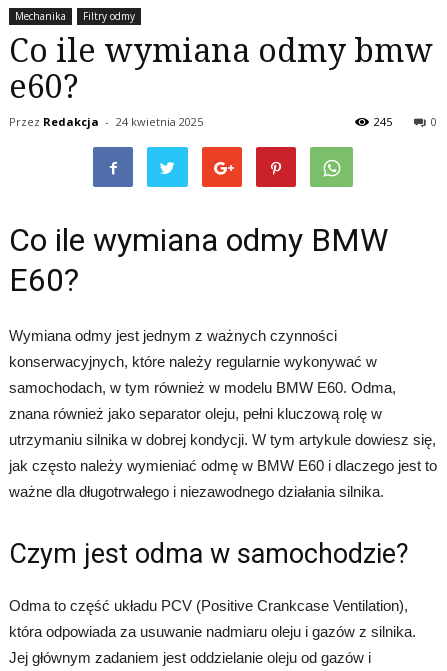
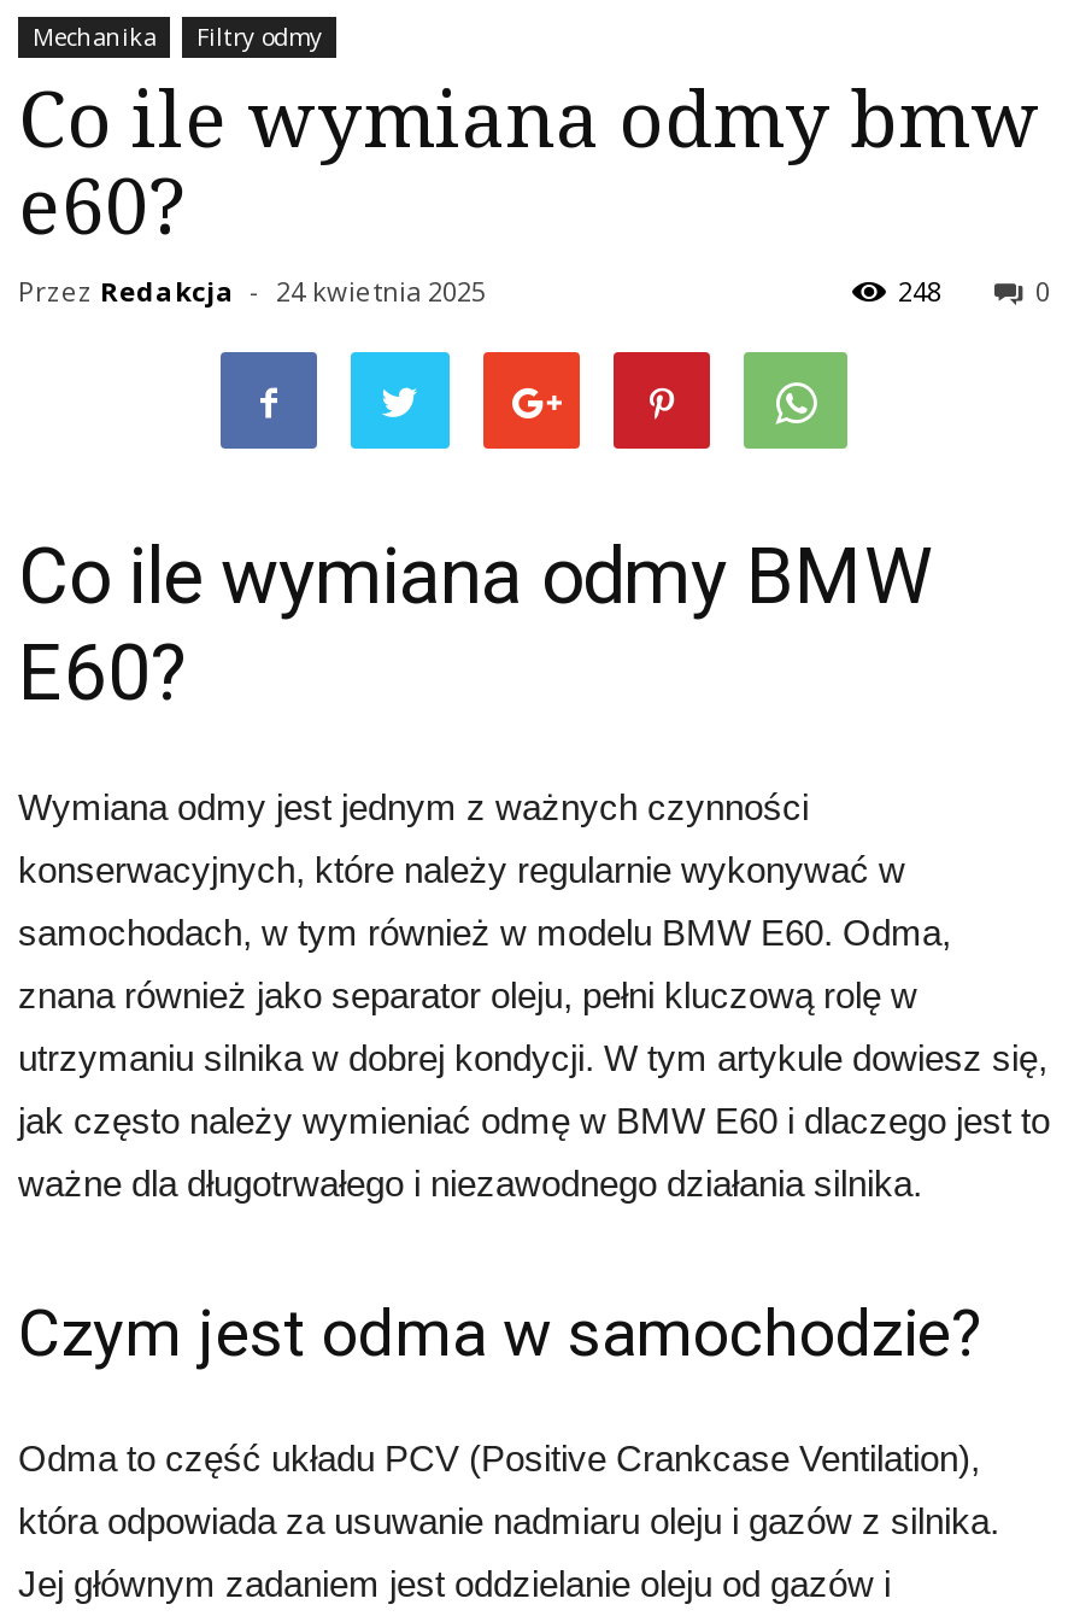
- 245
+ 248
